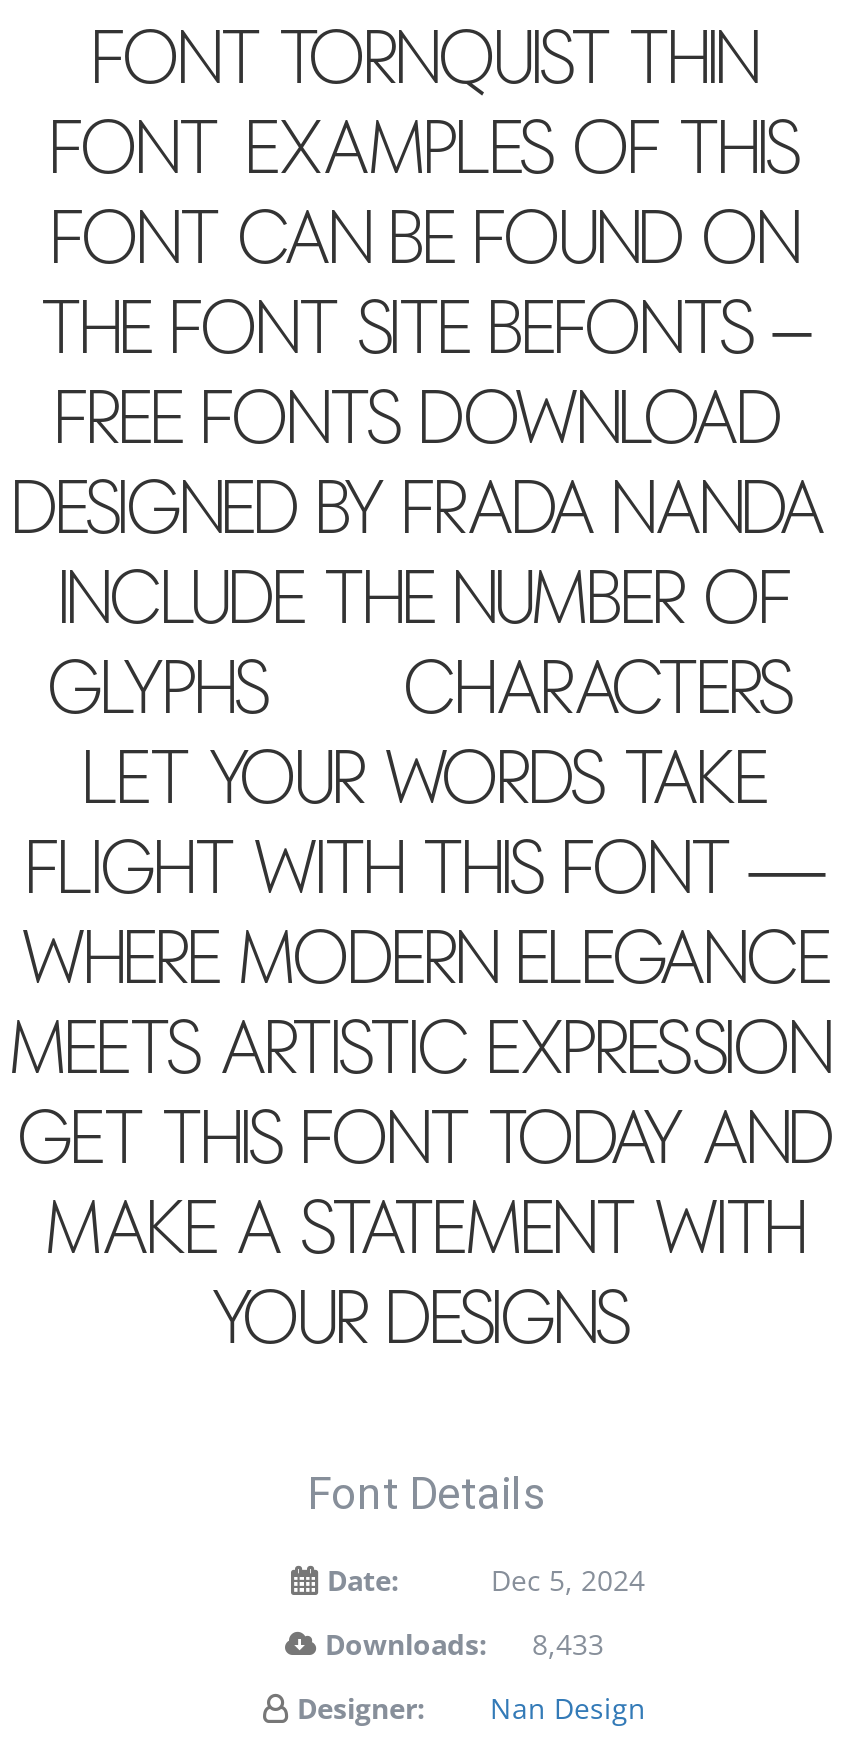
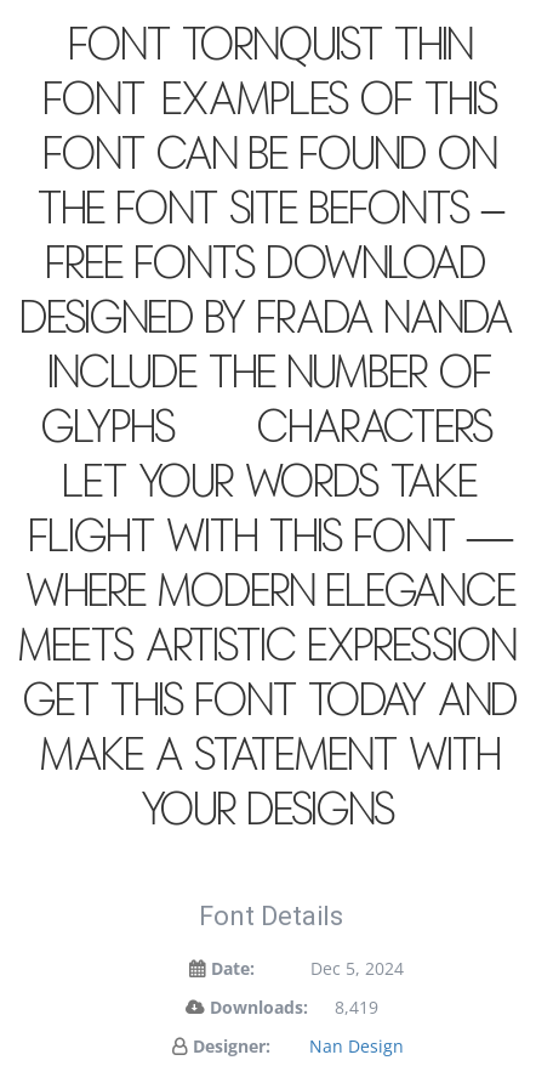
- Downloads: 8,433
+ Downloads: 8,419
